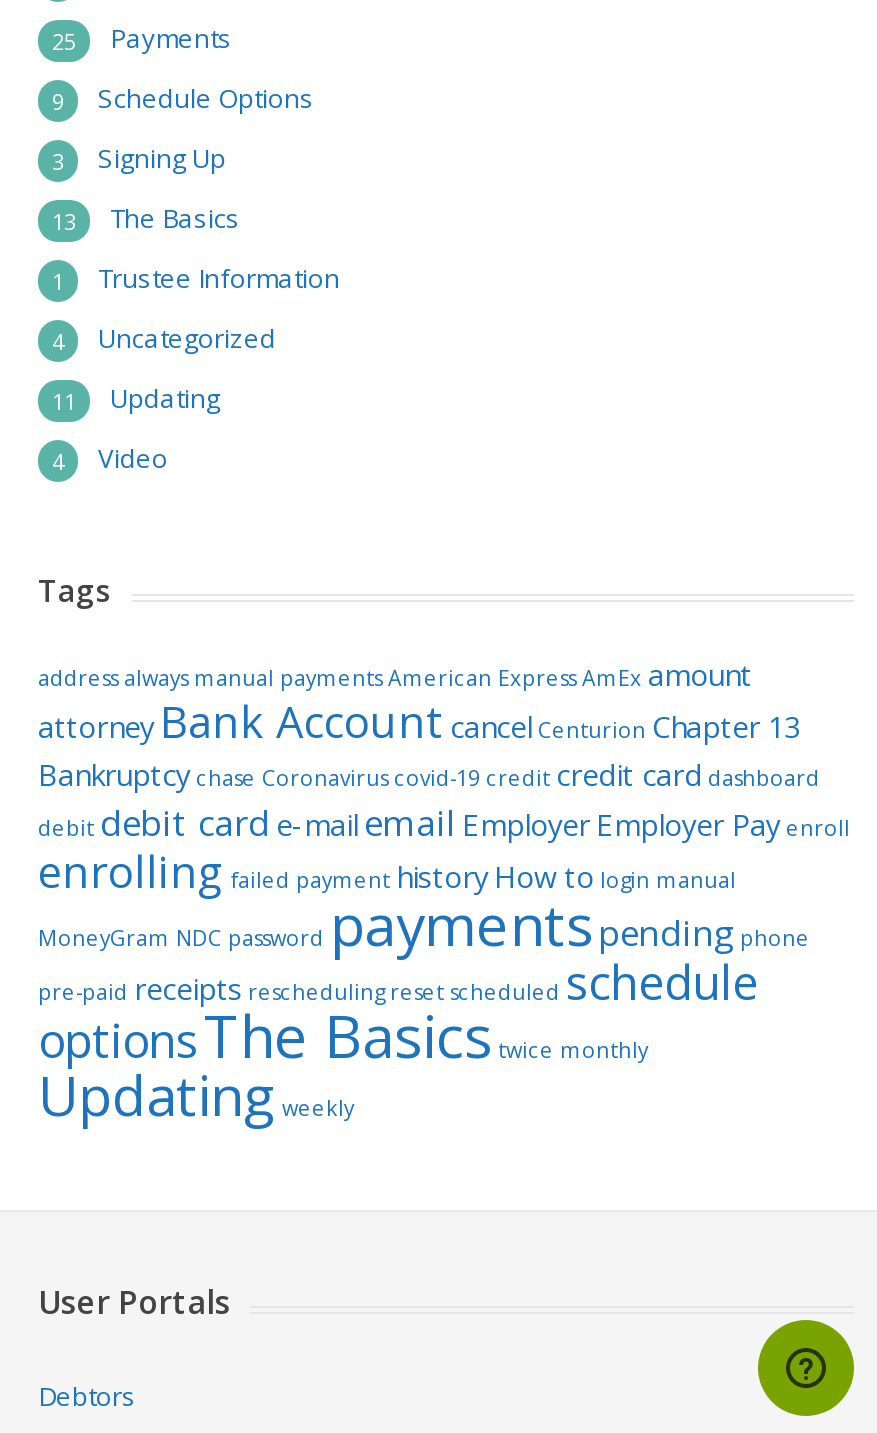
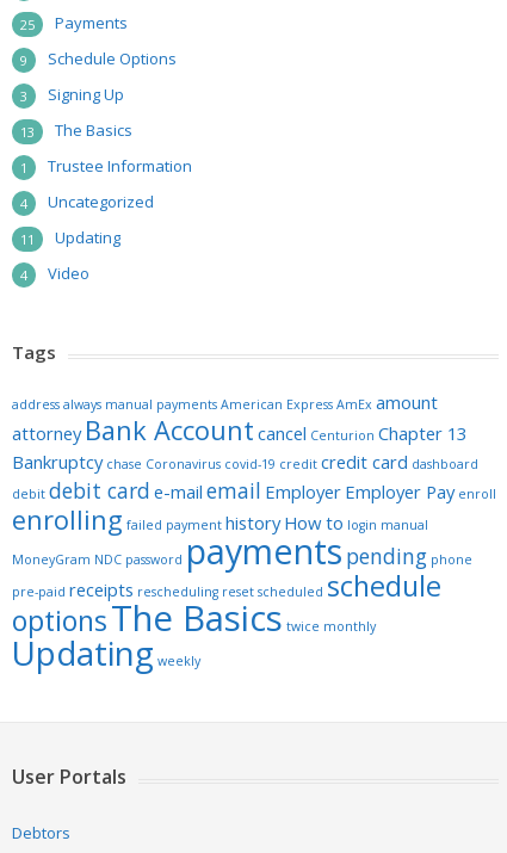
- [image]
